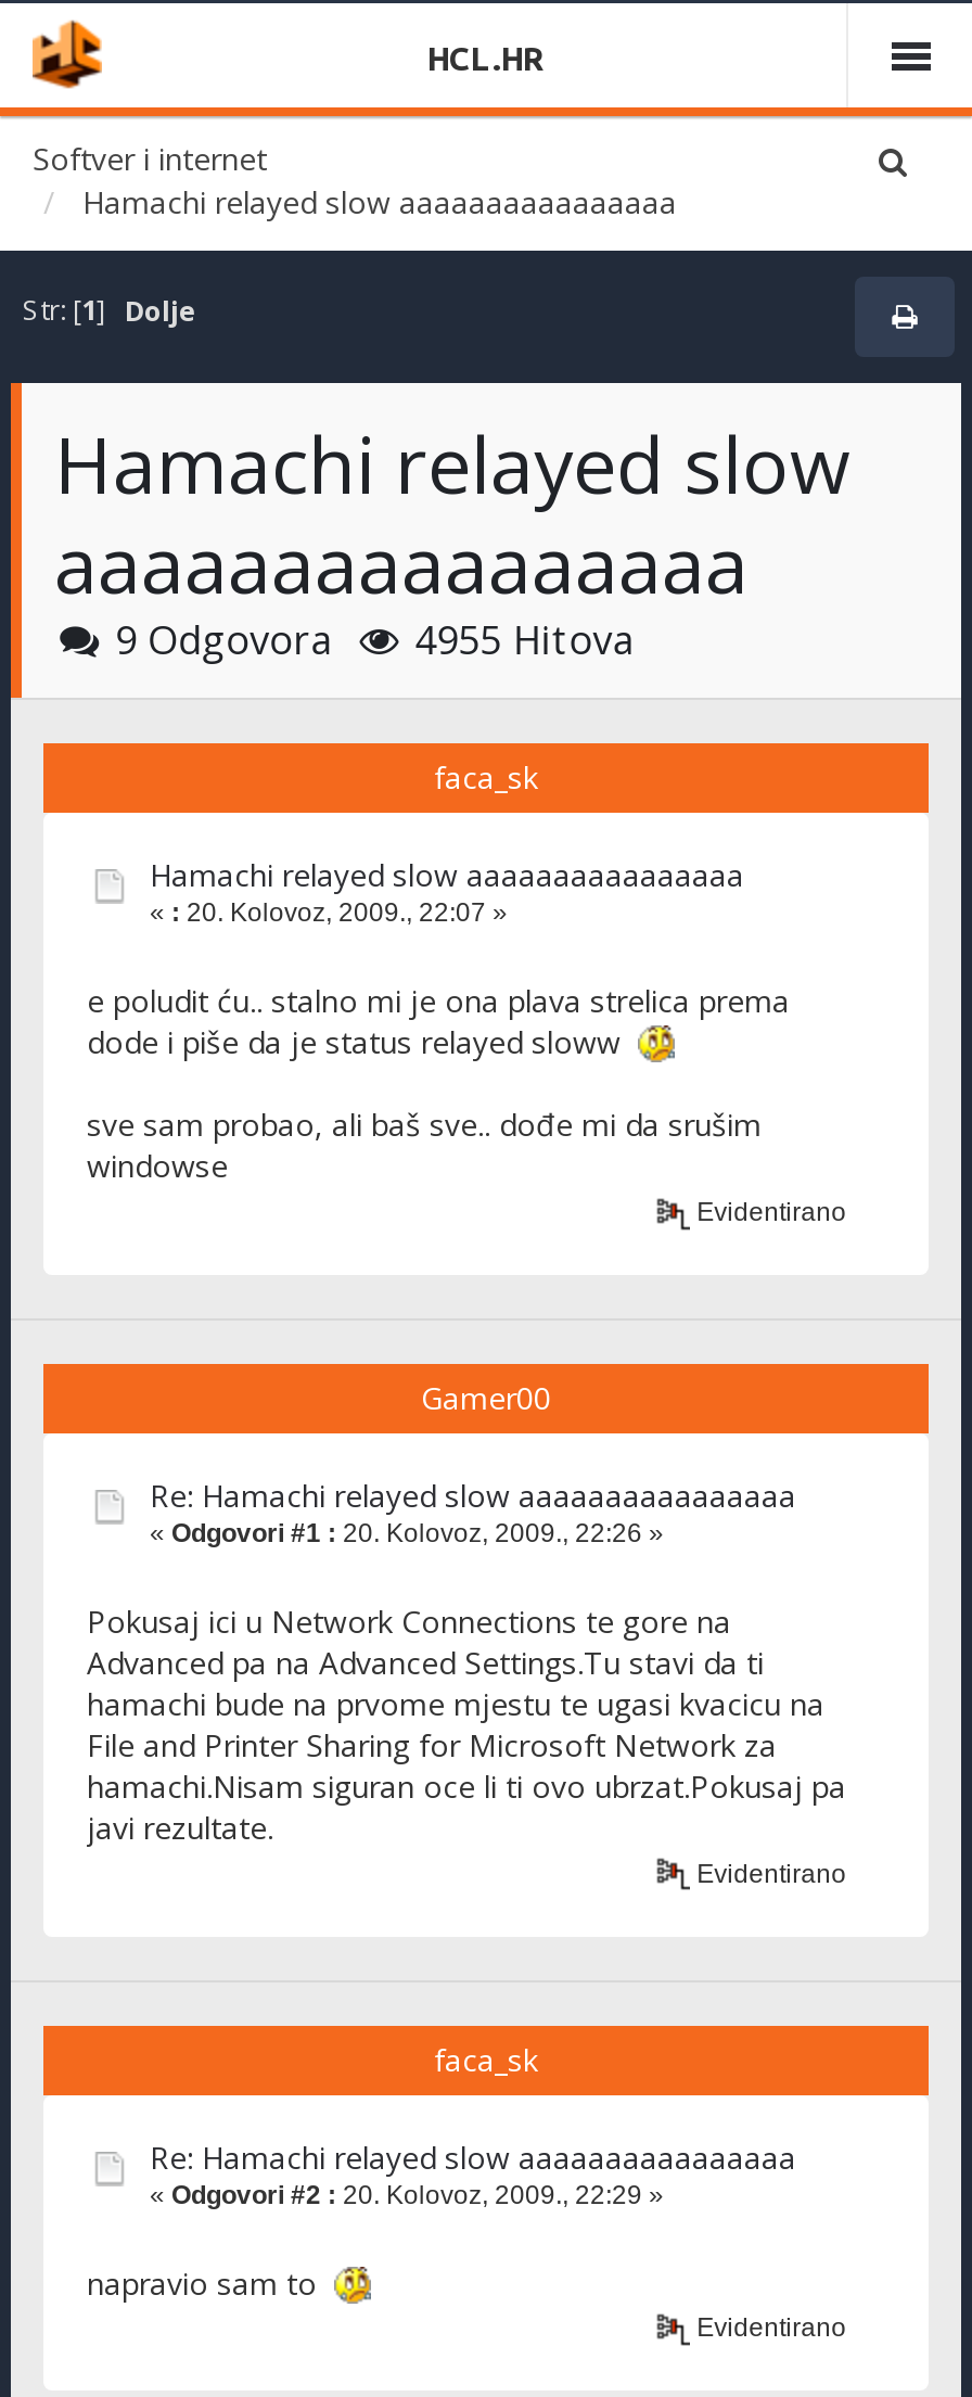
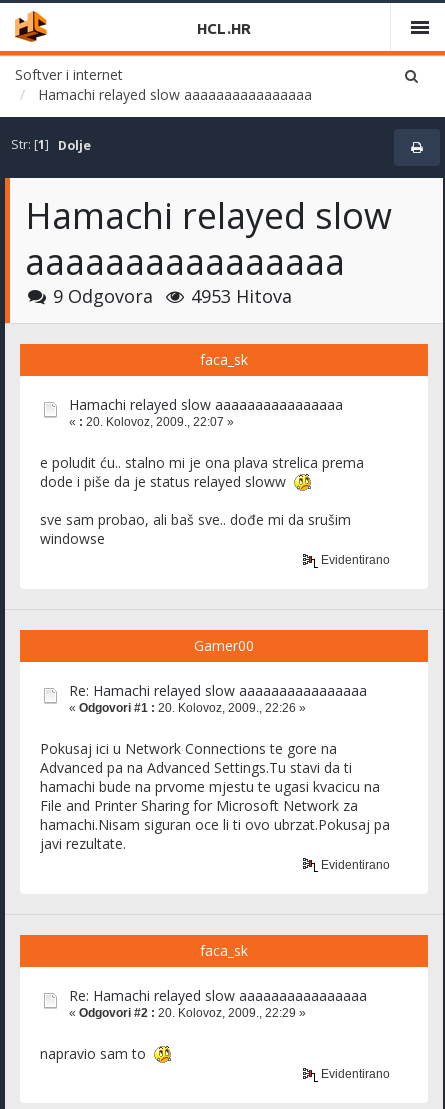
- 9 Odgovora 4955 Hitova
+ 9 Odgovora 4953 Hitova
